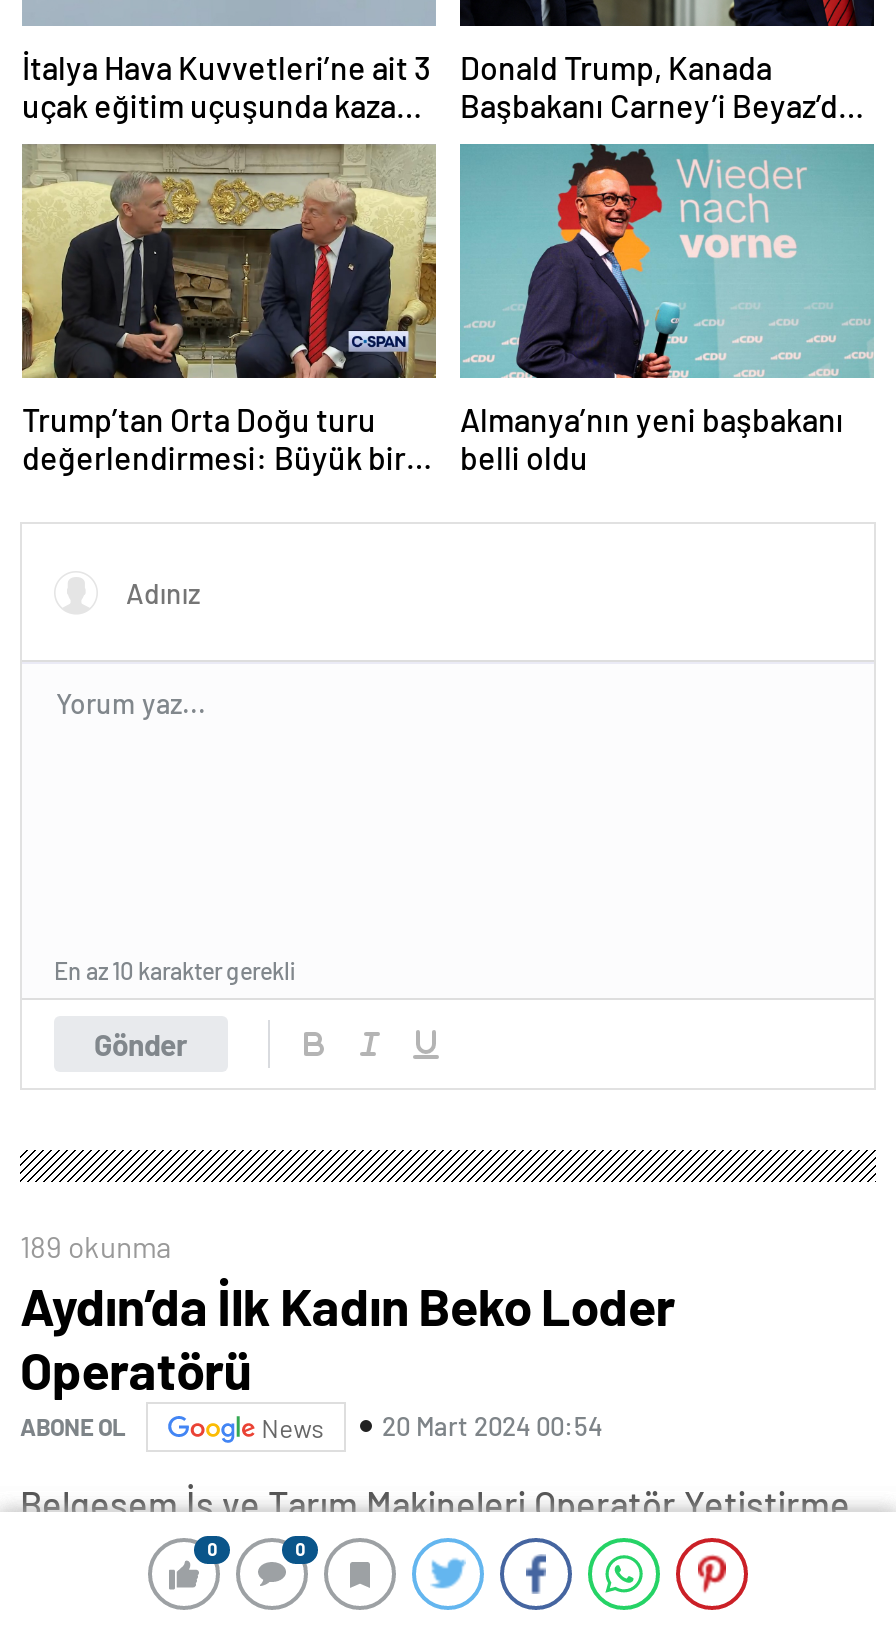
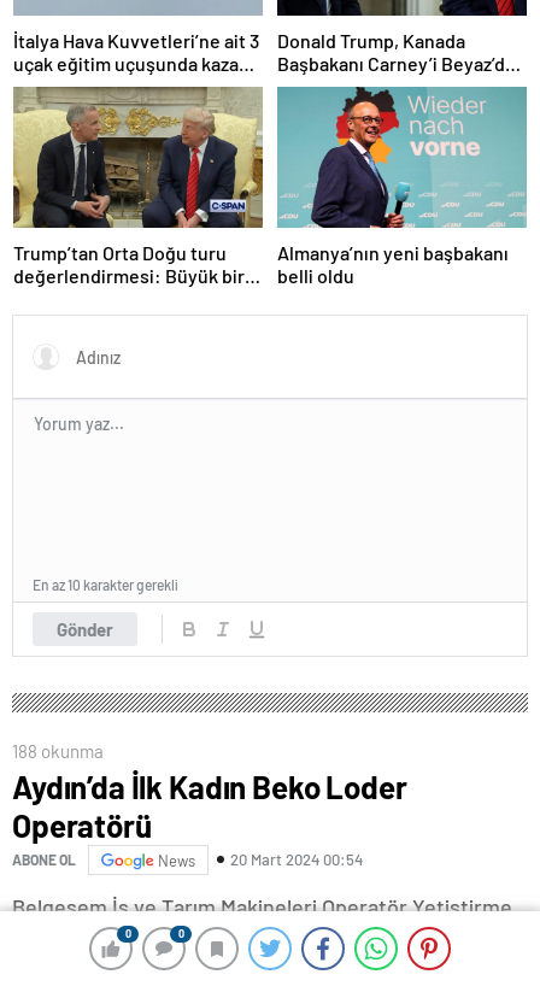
- 189 okunma
+ 188 okunma
